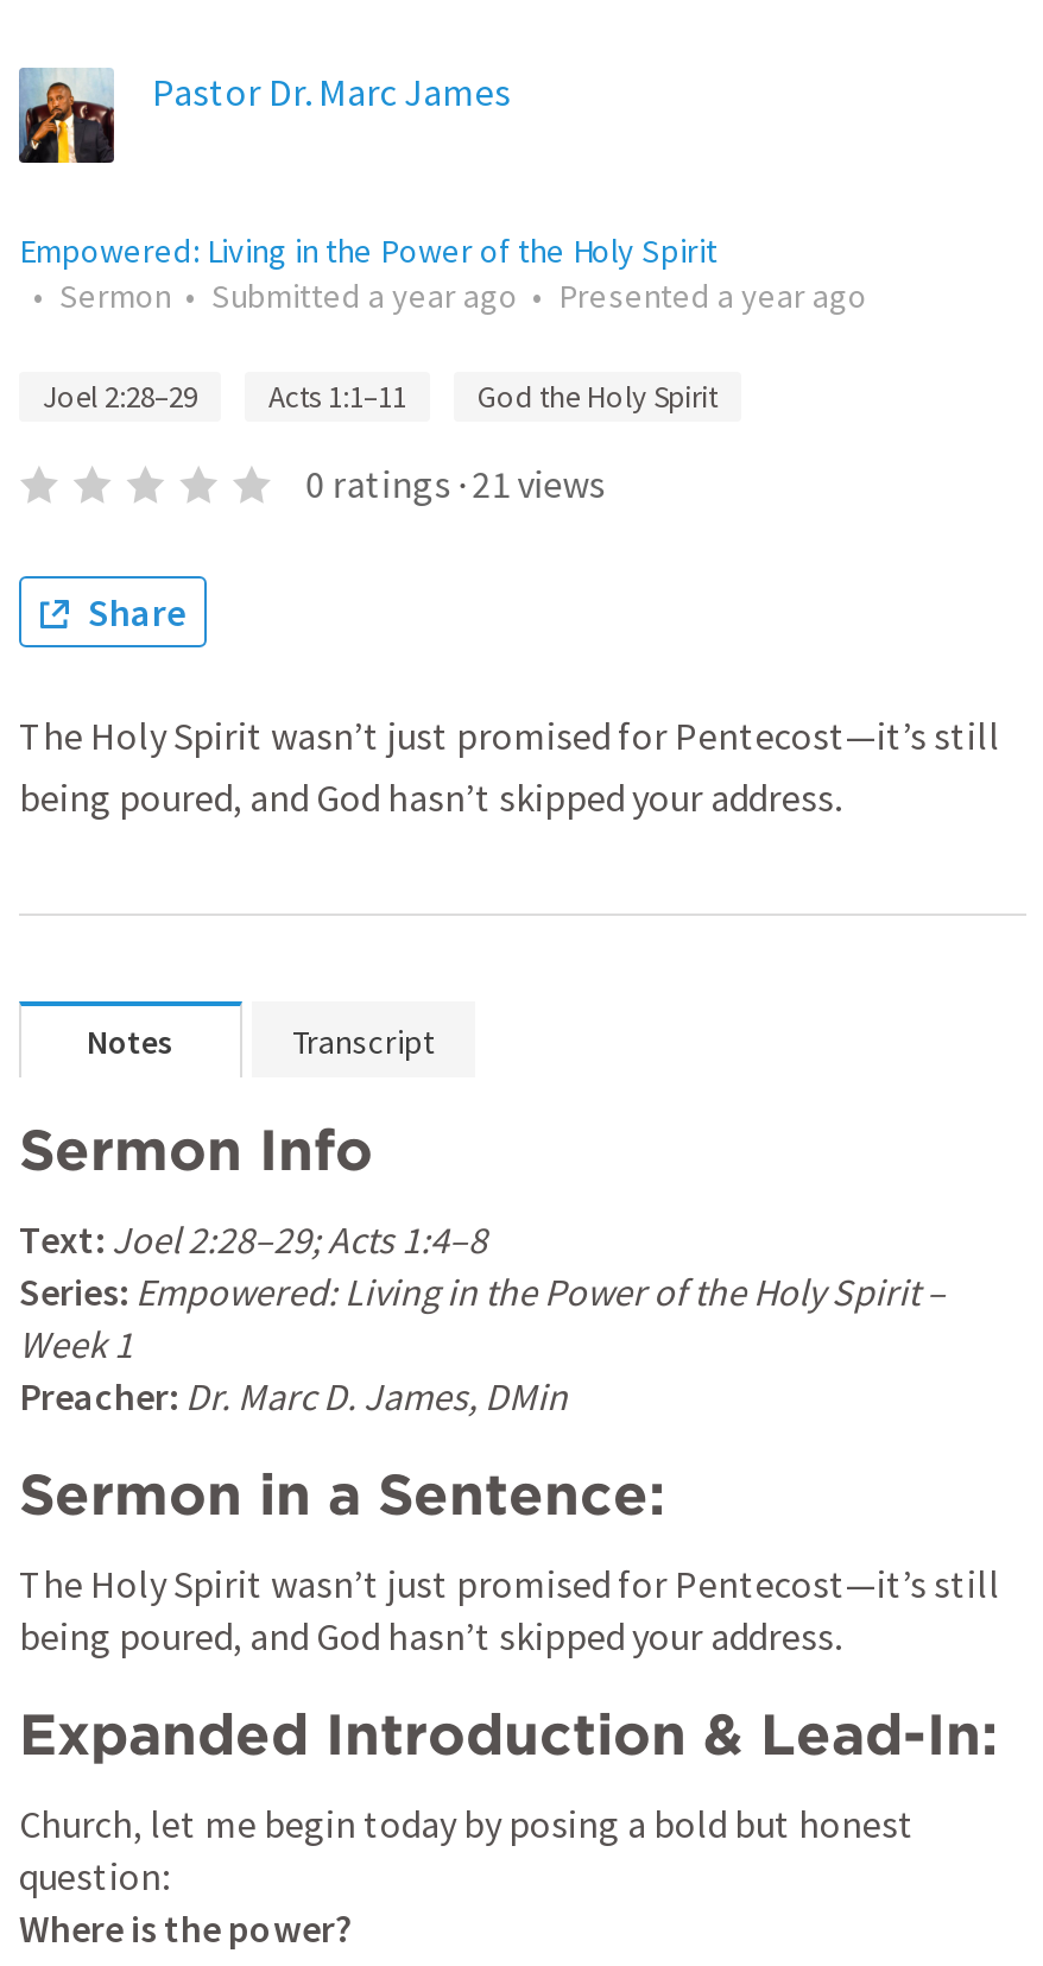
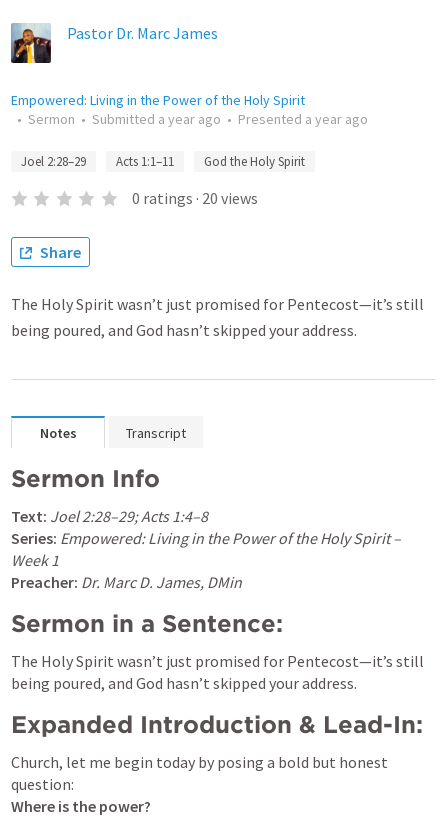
- 0 ratings · 21 views
+ 0 ratings · 20 views
